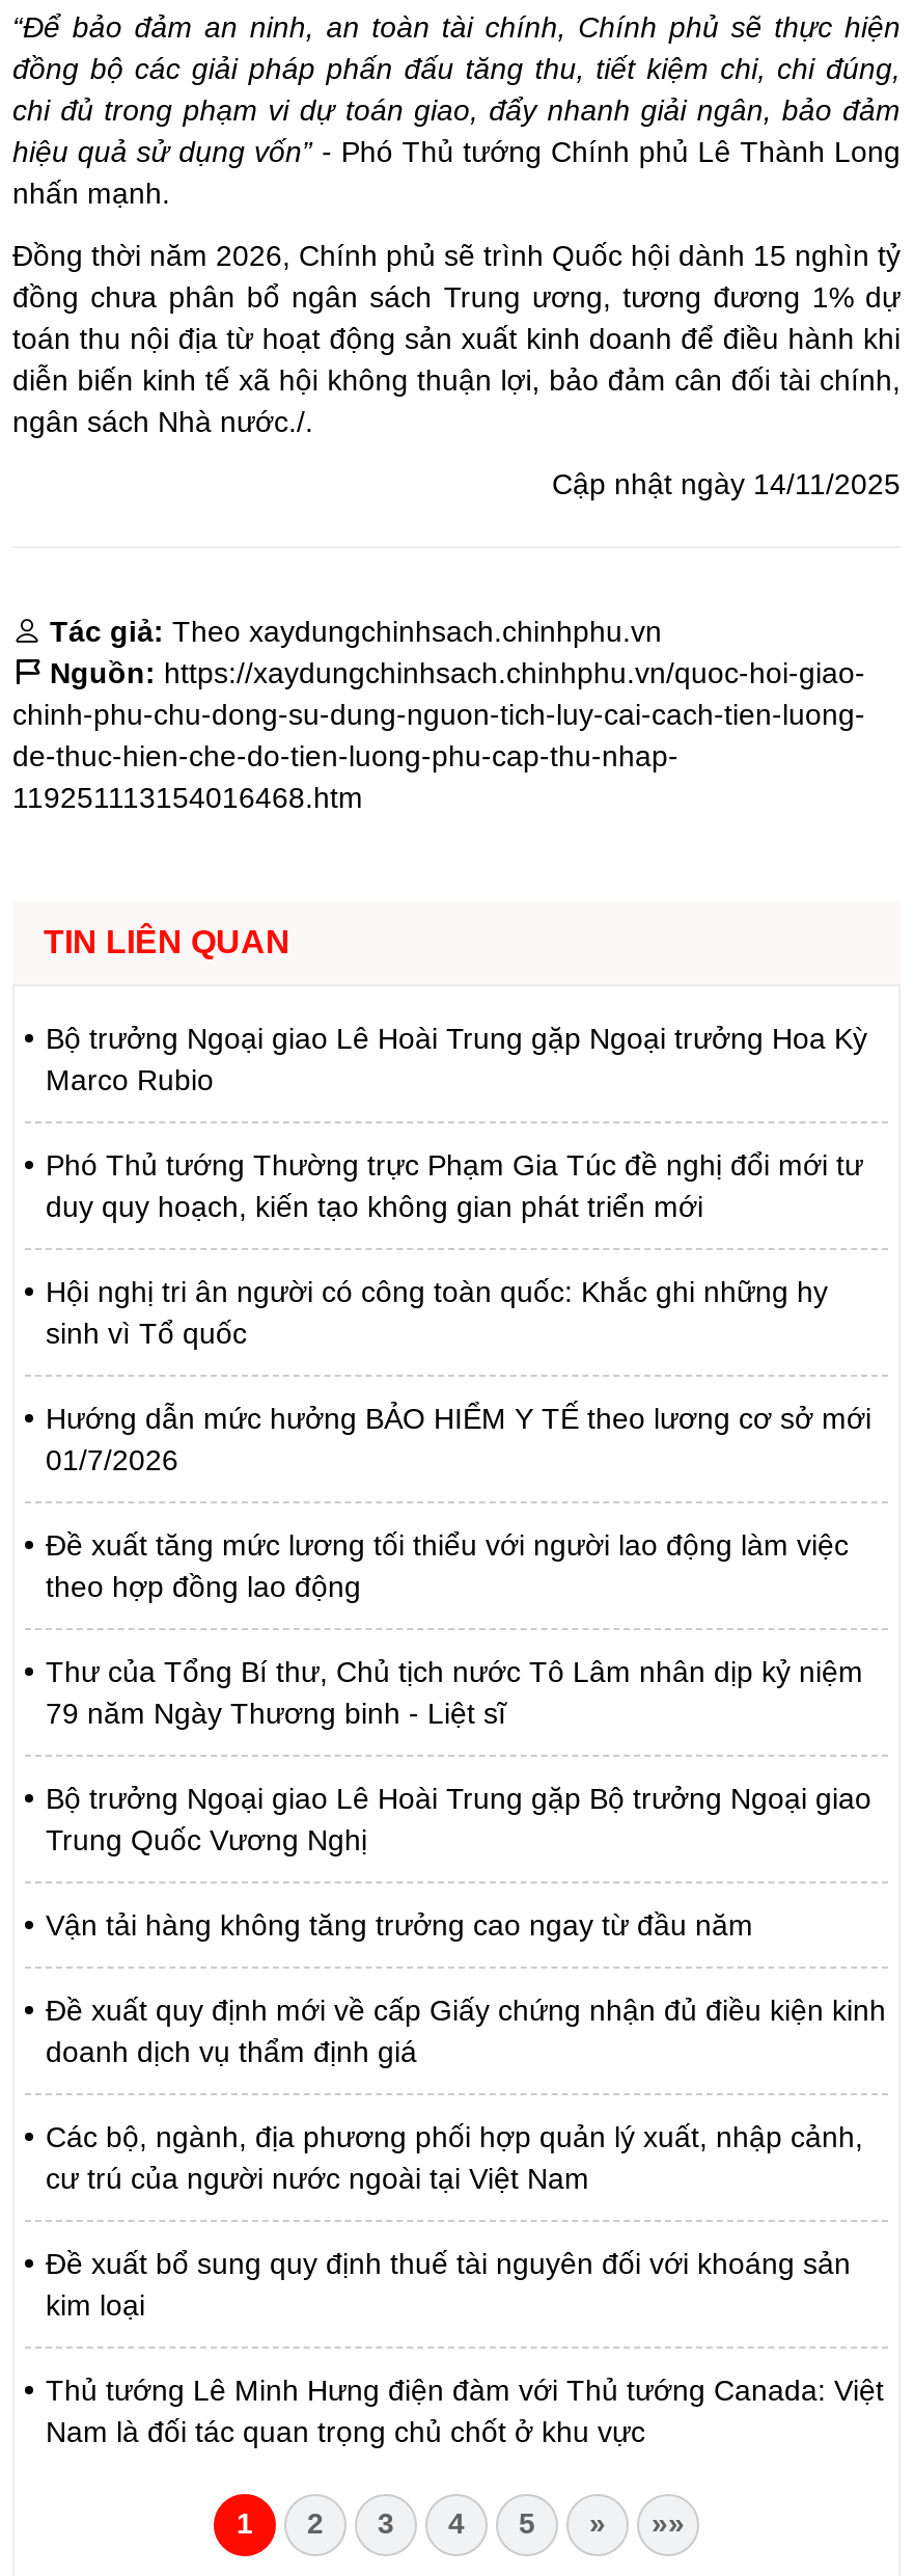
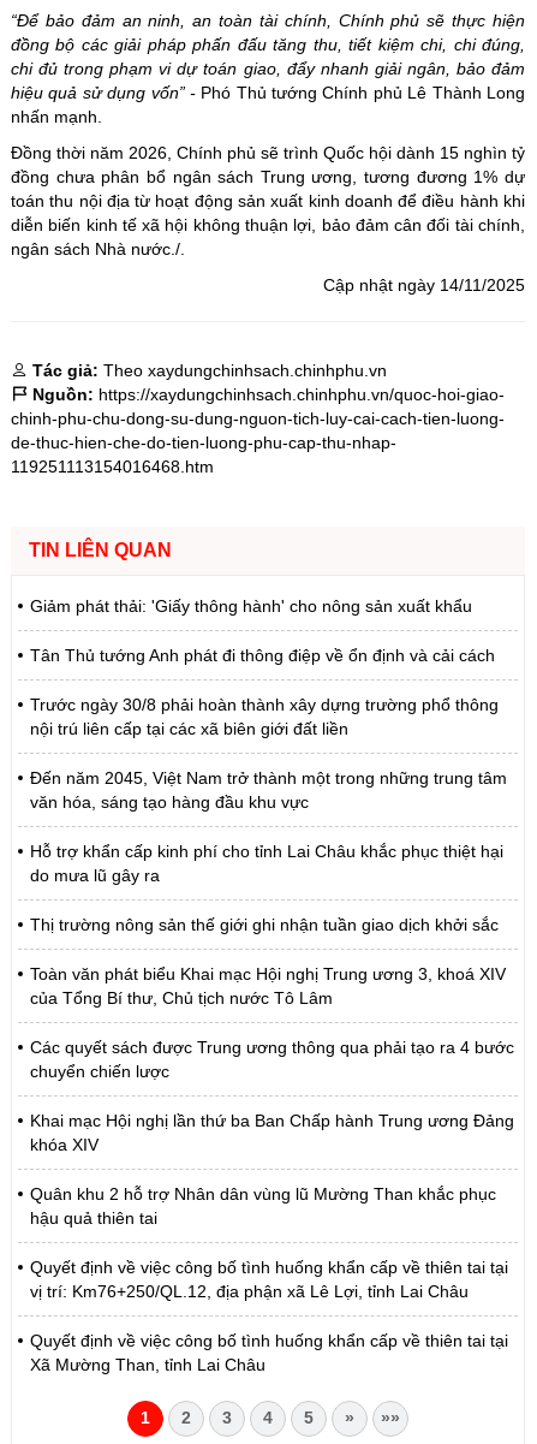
- Bộ trưởng Ngoại giao Lê Hoài Trung gặp Ngoại trưởng Hoa Kỳ
- Marco Rubio
+ Giảm phát thải: 'Giấy thông hành' cho nông sản xuất khẩu

- Phó Thủ tướng Thường trực Phạm Gia Túc đề nghị đổi mới tư
- duy quy hoạch, kiến tạo không gian phát triển mới
+ Tân Thủ tướng Anh phát đi thông điệp về ổn định và cải cách

- Hội nghị tri ân người có công toàn quốc: Khắc ghi những hy
- sinh vì Tổ quốc
+ Trước ngày 30/8 phải hoàn thành xây dựng trường phổ thông
+ nội trú liên cấp tại các xã biên giới đất liền

- Hướng dẫn mức hưởng BẢO HIỂM Y TẾ theo lương cơ sở mới
- 01/7/2026
+ Đến năm 2045, Việt Nam trở thành một trong những trung tâm
+ văn hóa, sáng tạo hàng đầu khu vực

- Đề xuất tăng mức lương tối thiểu với người lao động làm việc
- theo hợp đồng lao động
+ Hỗ trợ khẩn cấp kinh phí cho tỉnh Lai Châu khắc phục thiệt hại
+ do mưa lũ gây ra

- Thư của Tổng Bí thư, Chủ tịch nước Tô Lâm nhân dịp kỷ niệm
- 79 năm Ngày Thương binh - Liệt sĩ
+ Thị trường nông sản thế giới ghi nhận tuần giao dịch khởi sắc

- Bộ trưởng Ngoại giao Lê Hoài Trung gặp Bộ trưởng Ngoại giao
- Trung Quốc Vương Nghị
+ Toàn văn phát biểu Khai mạc Hội nghị Trung ương 3, khoá XIV
+ của Tổng Bí thư, Chủ tịch nước Tô Lâm

- Vận tải hàng không tăng trưởng cao ngay từ đầu năm
+ Các quyết sách được Trung ương thông qua phải tạo ra 4 bước
+ chuyển chiến lược

- Đề xuất quy định mới về cấp Giấy chứng nhận đủ điều kiện kinh
- doanh dịch vụ thẩm định giá
+ Khai mạc Hội nghị lần thứ ba Ban Chấp hành Trung ương Đảng
+ khóa XIV

- Các bộ, ngành, địa phương phối hợp quản lý xuất, nhập cảnh,
- cư trú của người nước ngoài tại Việt Nam
+ Quân khu 2 hỗ trợ Nhân dân vùng lũ Mường Than khắc phục
+ hậu quả thiên tai

- Đề xuất bổ sung quy định thuế tài nguyên đối với khoáng sản
- kim loại
+ Quyết định về việc công bố tình huống khẩn cấp về thiên tai tại
+ vị trí: Km76+250/QL.12, địa phận xã Lê Lợi, tỉnh Lai Châu

- Thủ tướng Lê Minh Hưng điện đàm với Thủ tướng Canada: Việt
- Nam là đối tác quan trọng chủ chốt ở khu vực
+ Quyết định về việc công bố tình huống khẩn cấp về thiên tai tại
+ Xã Mường Than, tỉnh Lai Châu
